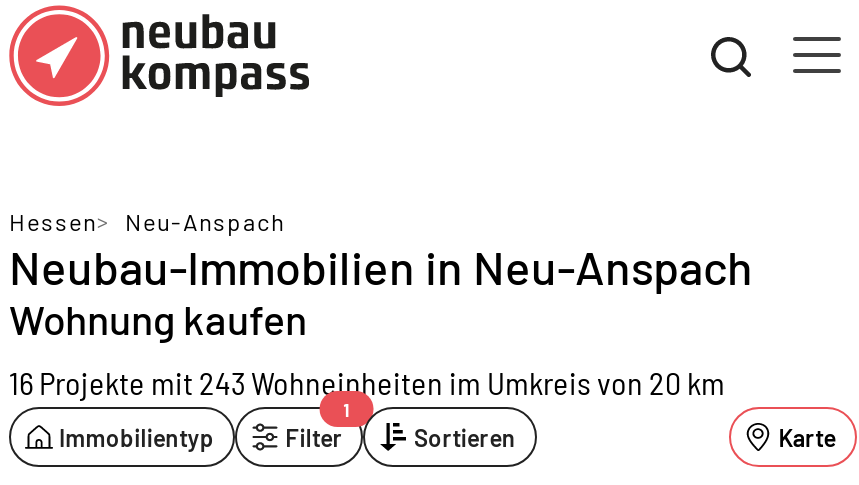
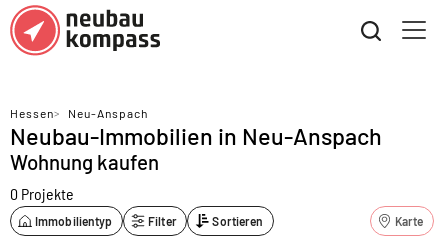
- 16 Projekte mit 243 Wohneinheiten im Umkreis von 20 km
+ 0 Projekte

- 1
